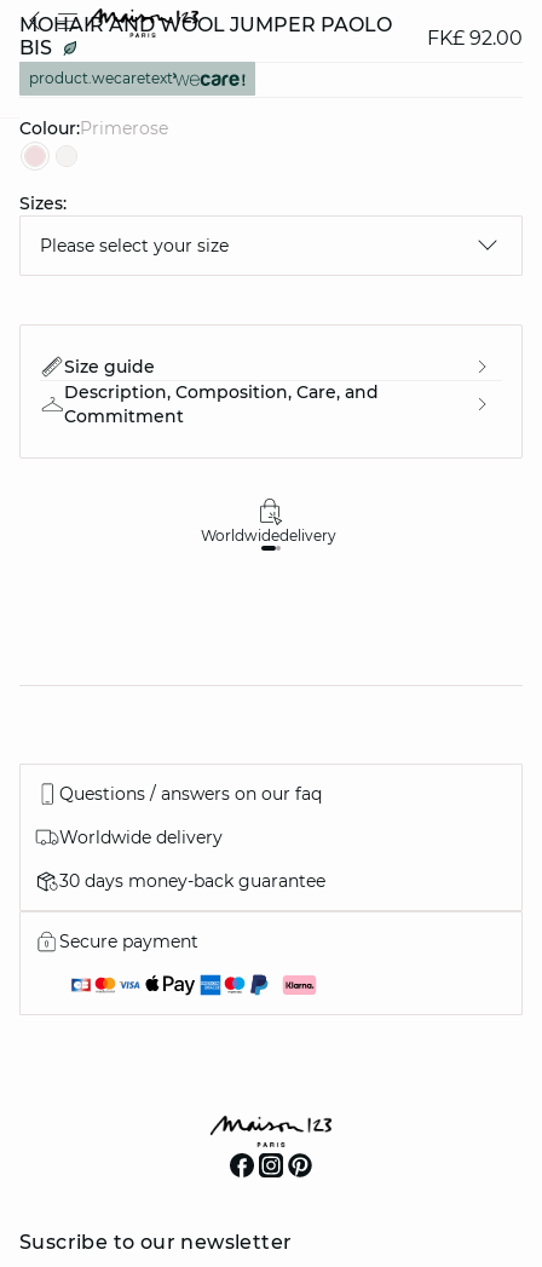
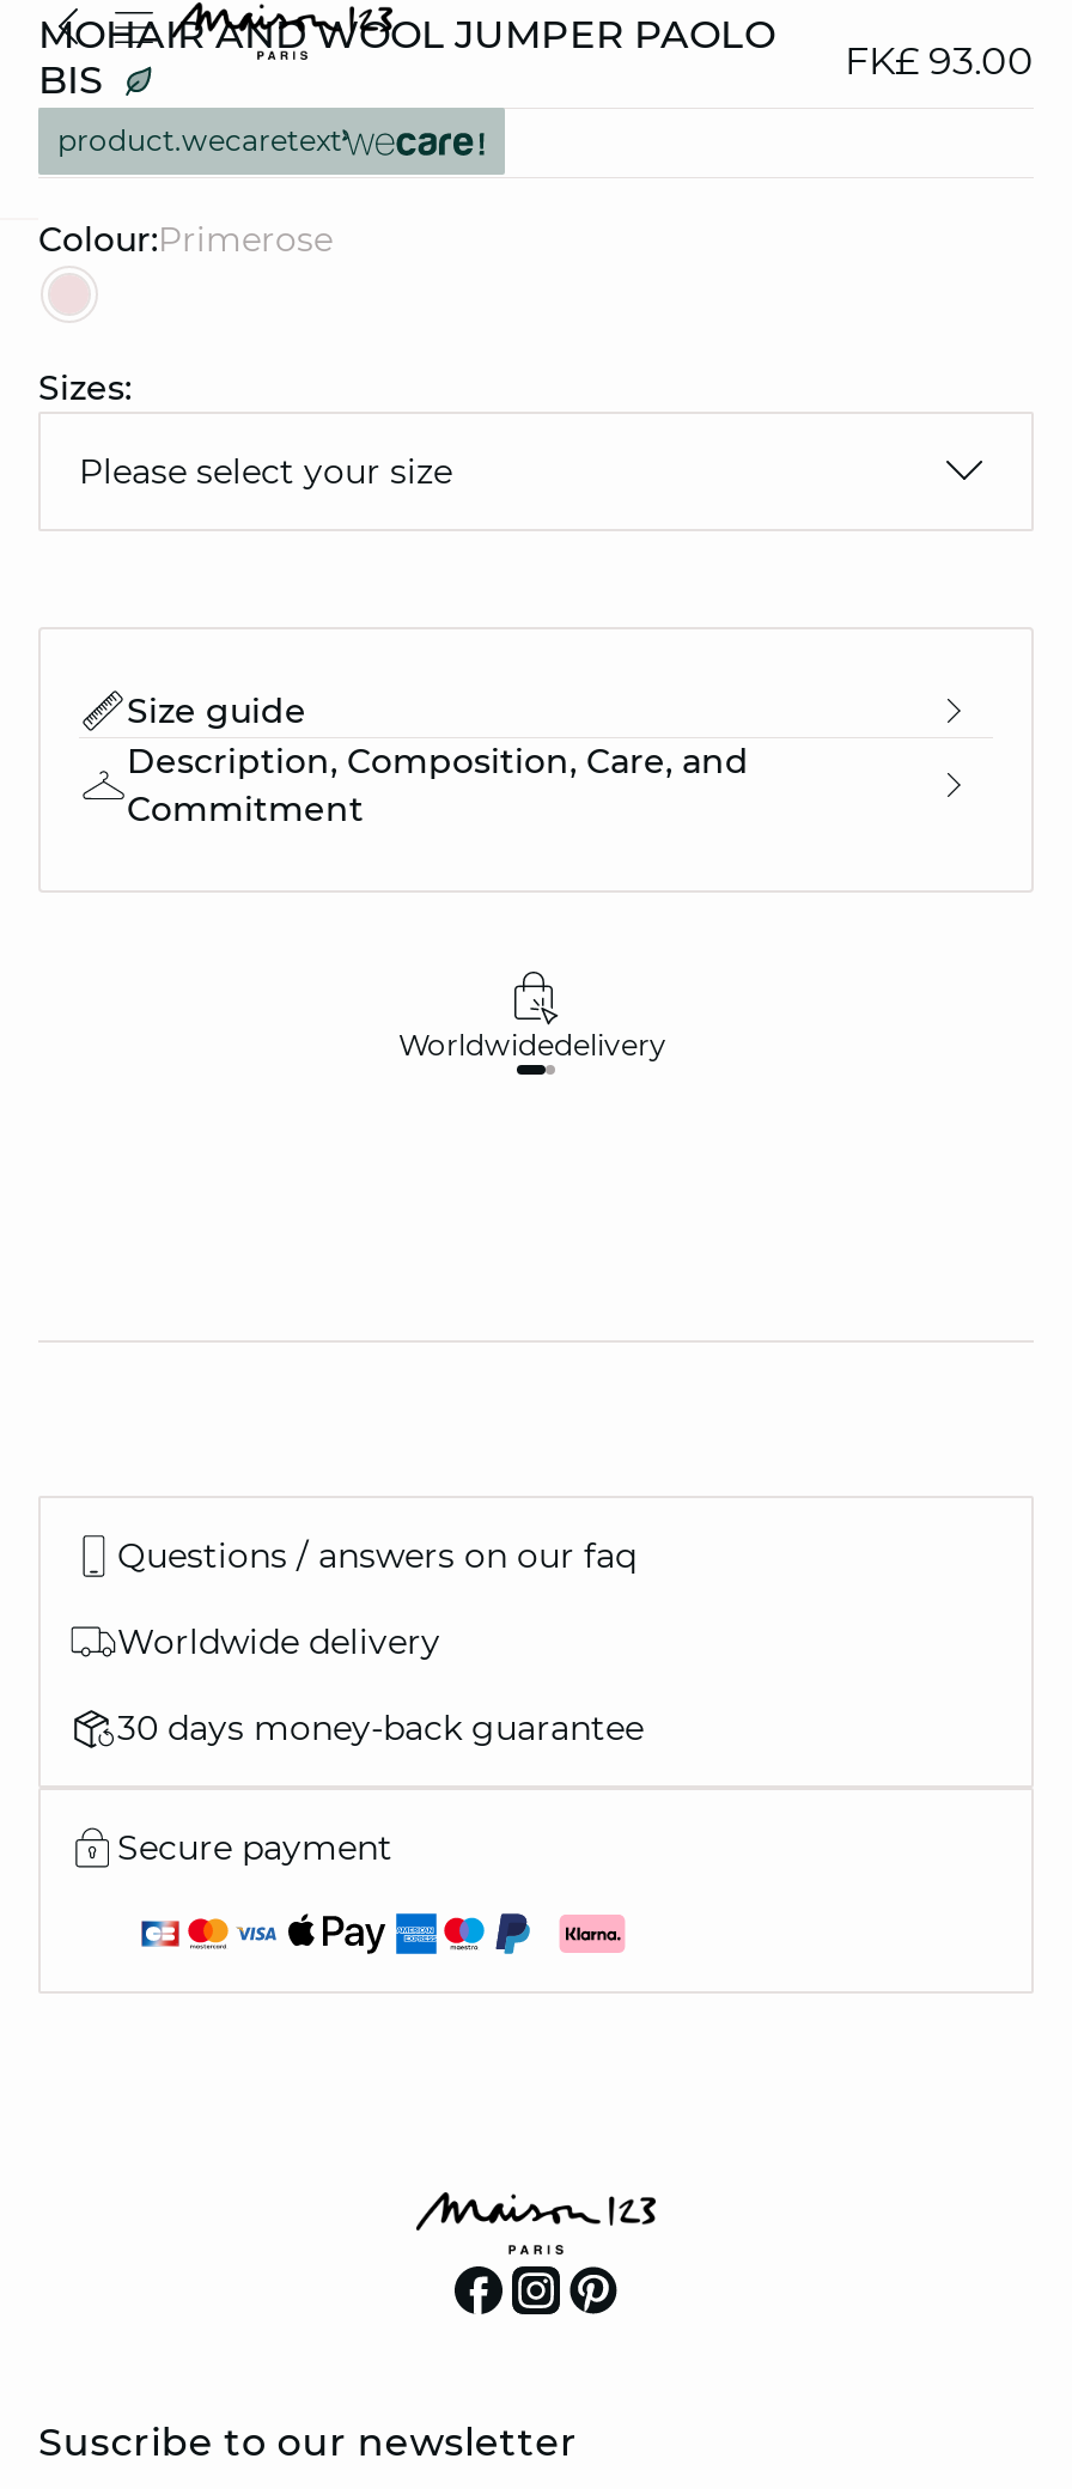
- FK£ 92.00
+ FK£ 93.00
